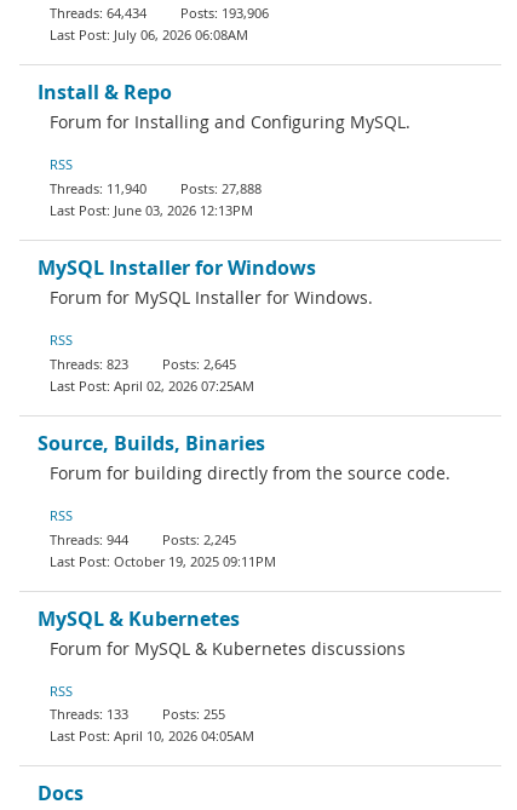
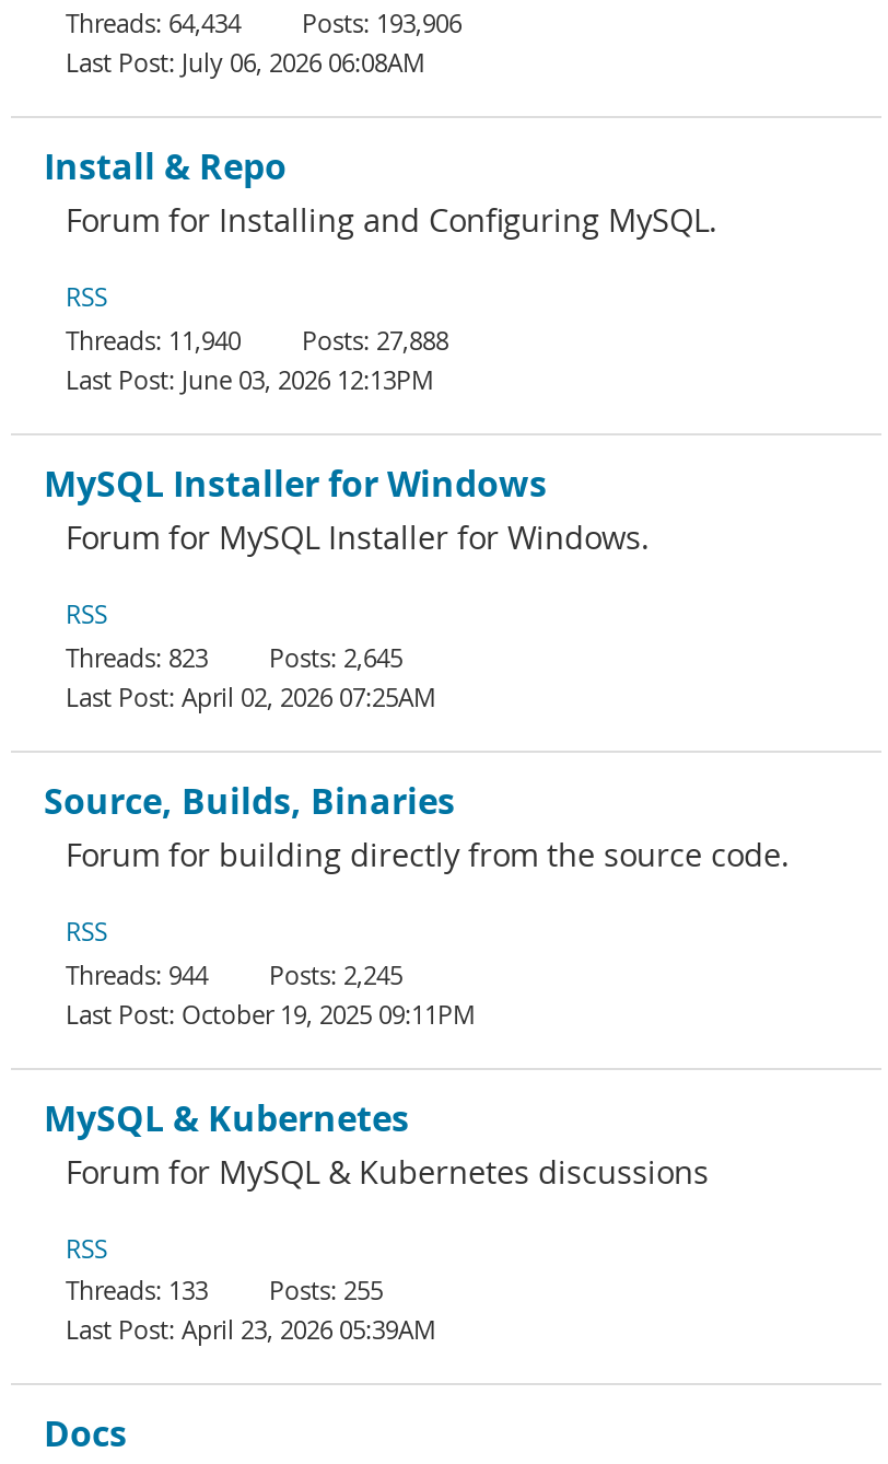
- April 10, 2026 04:05AM
+ April 23, 2026 05:39AM
